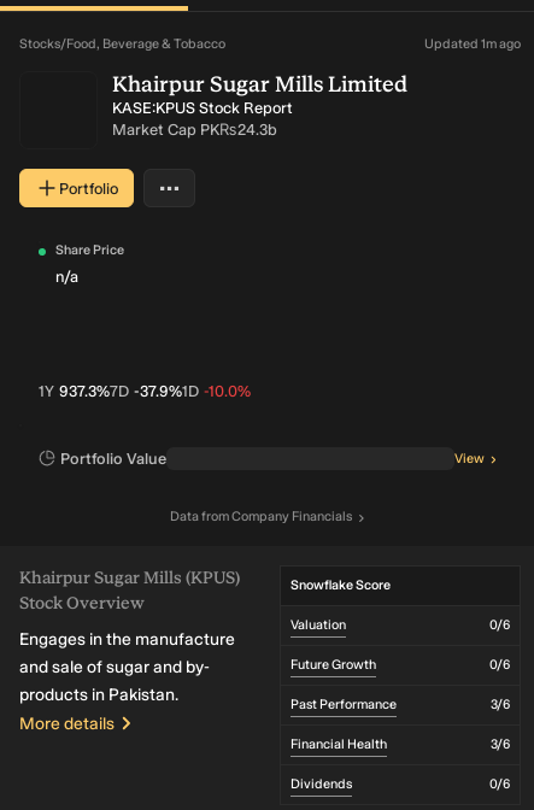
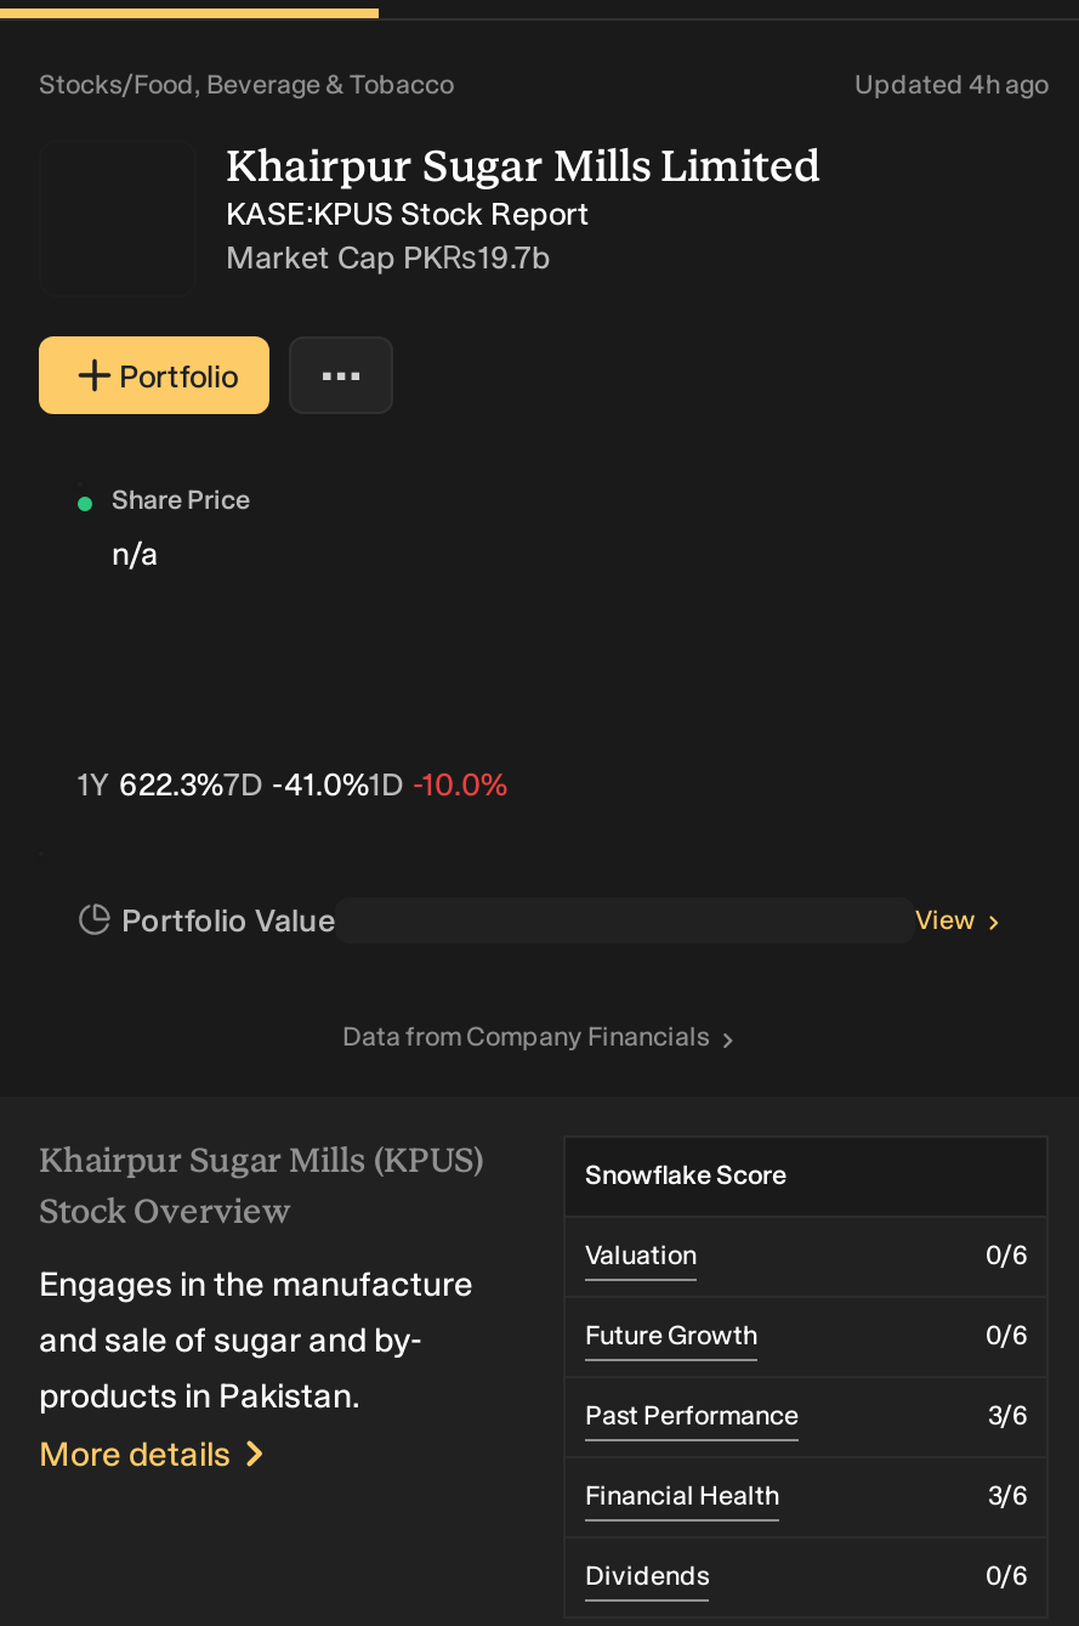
- Updated 1m ago
+ Updated 4h ago

- Market Cap PK₨24.3b
+ Market Cap PK₨19.7b

- 1Y 937.3%7D -37.9%1D -10.0%
+ 1Y 622.3%7D -41.0%1D -10.0%
